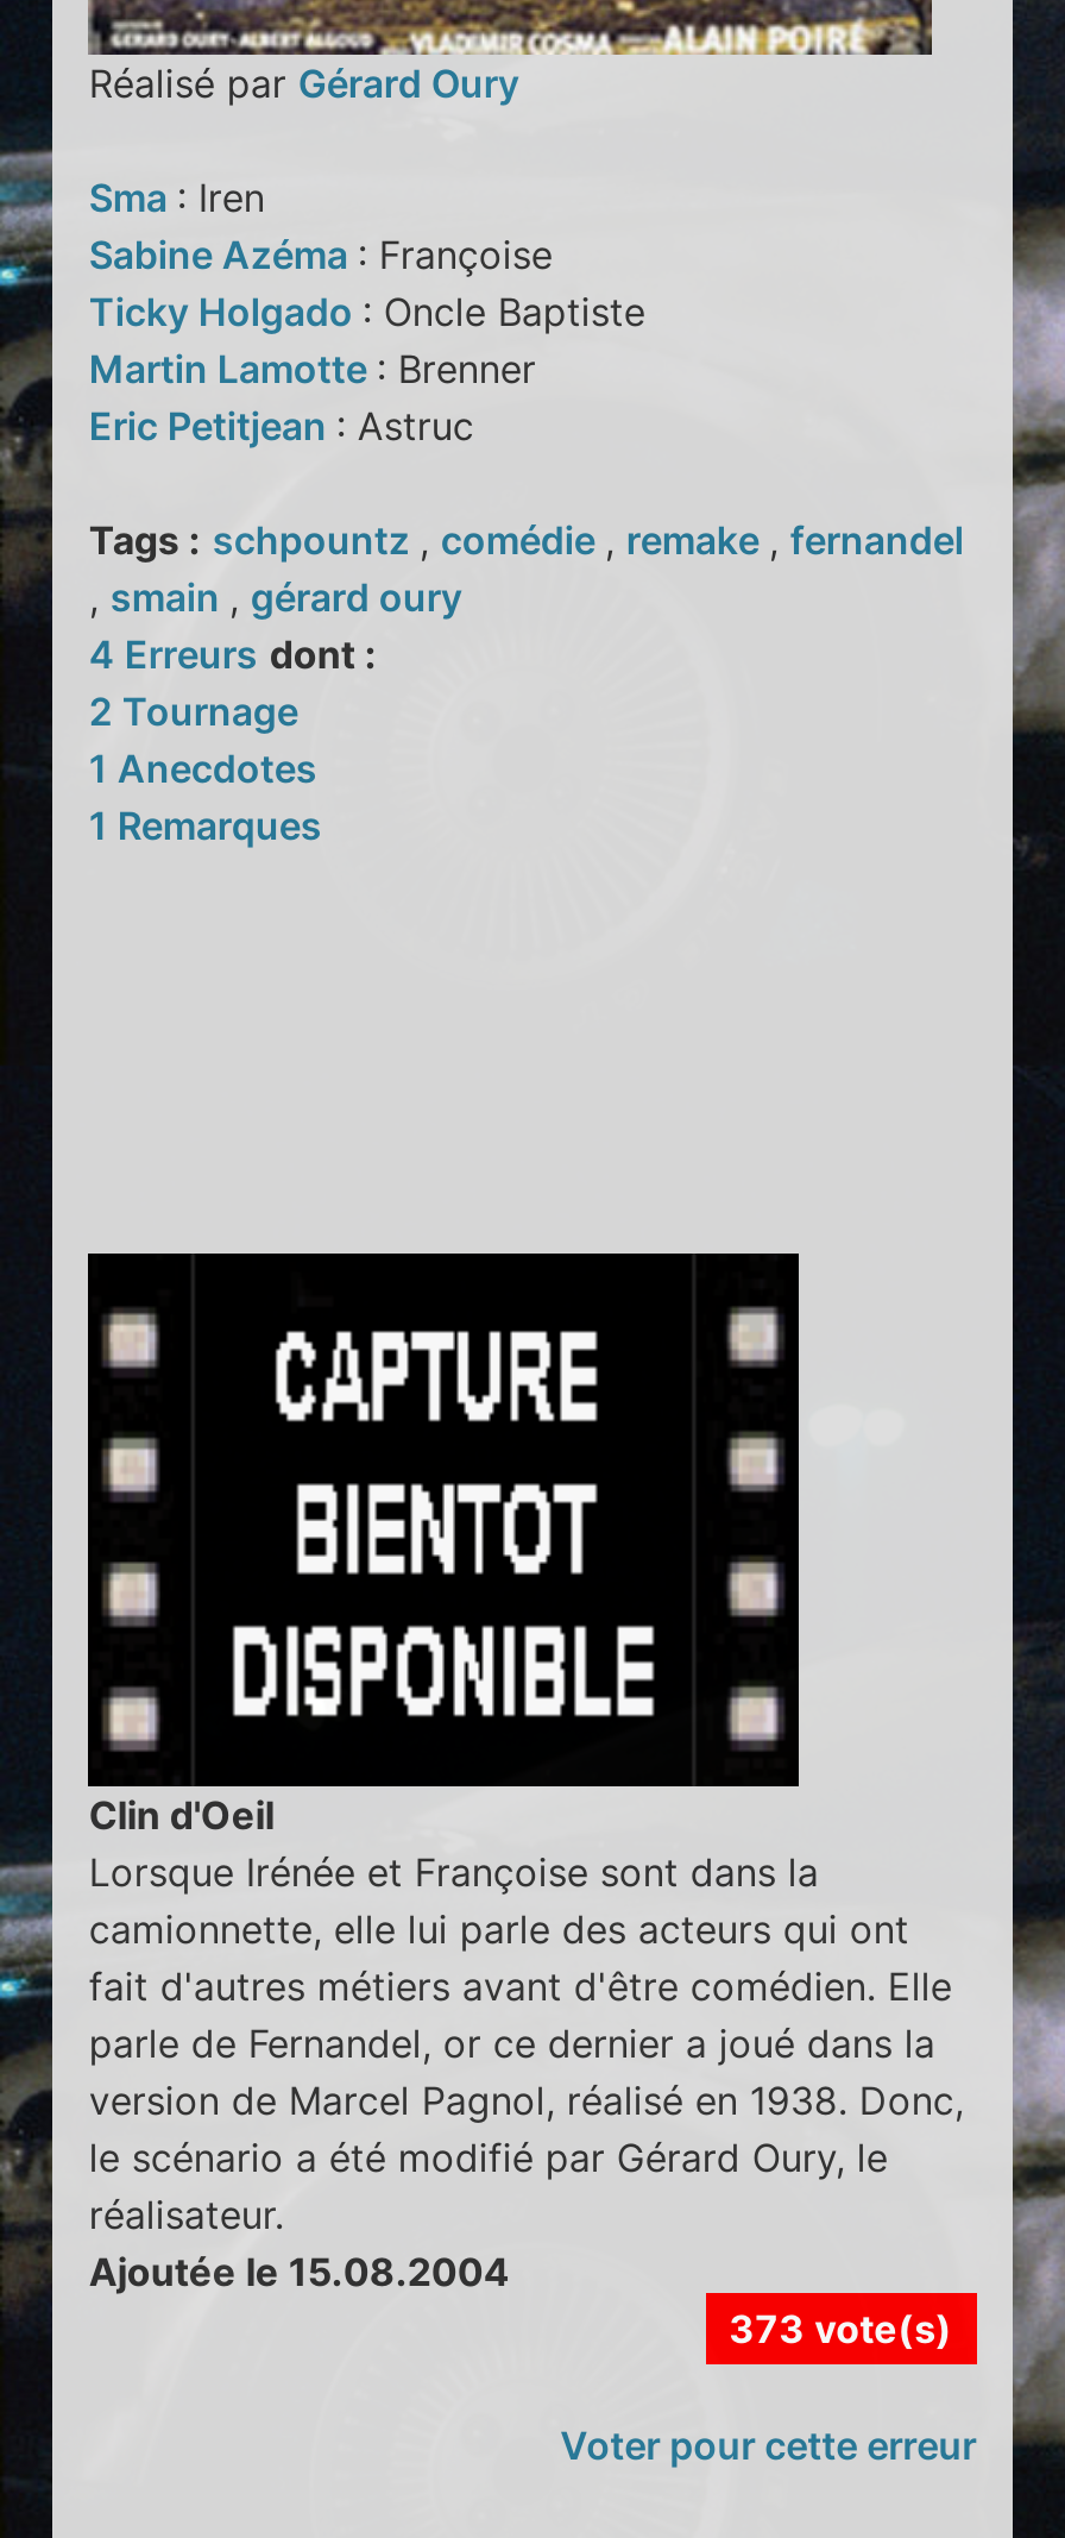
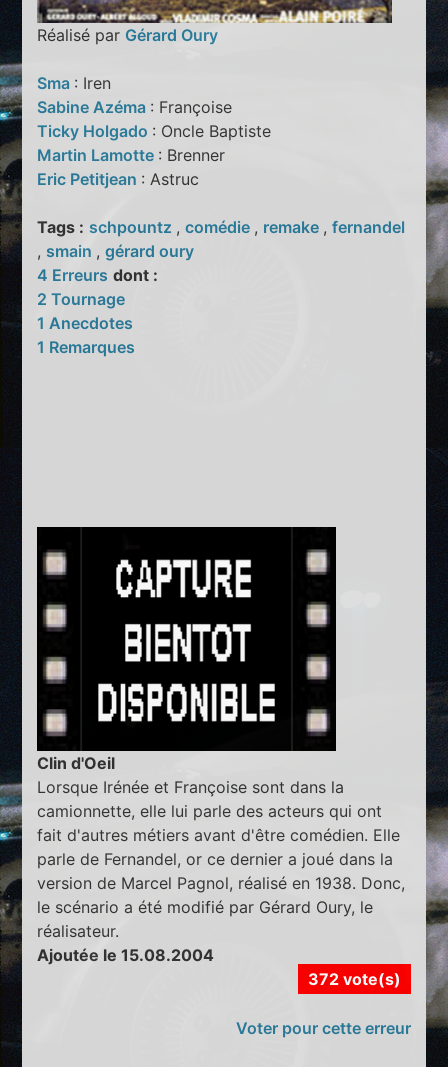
- 373 vote(s)
+ 372 vote(s)
